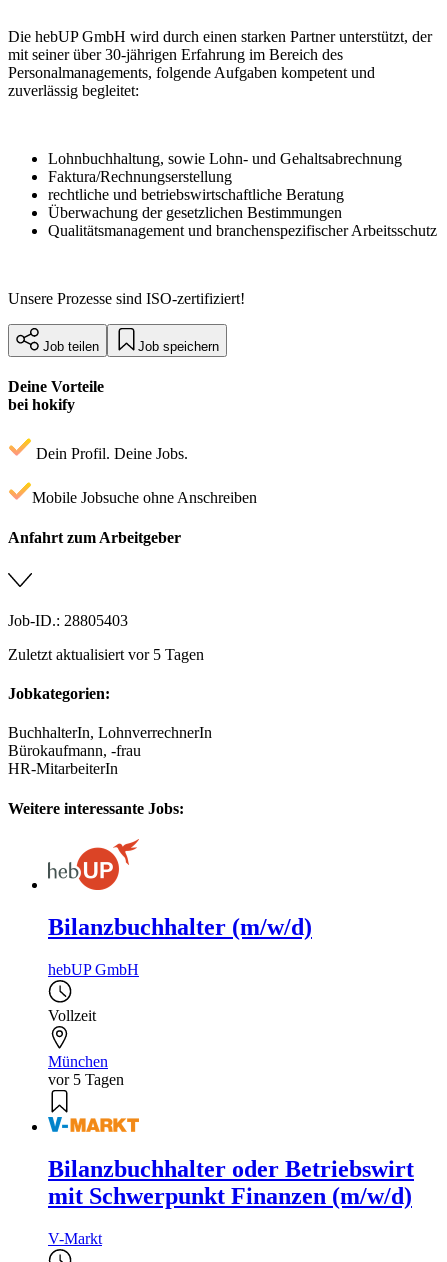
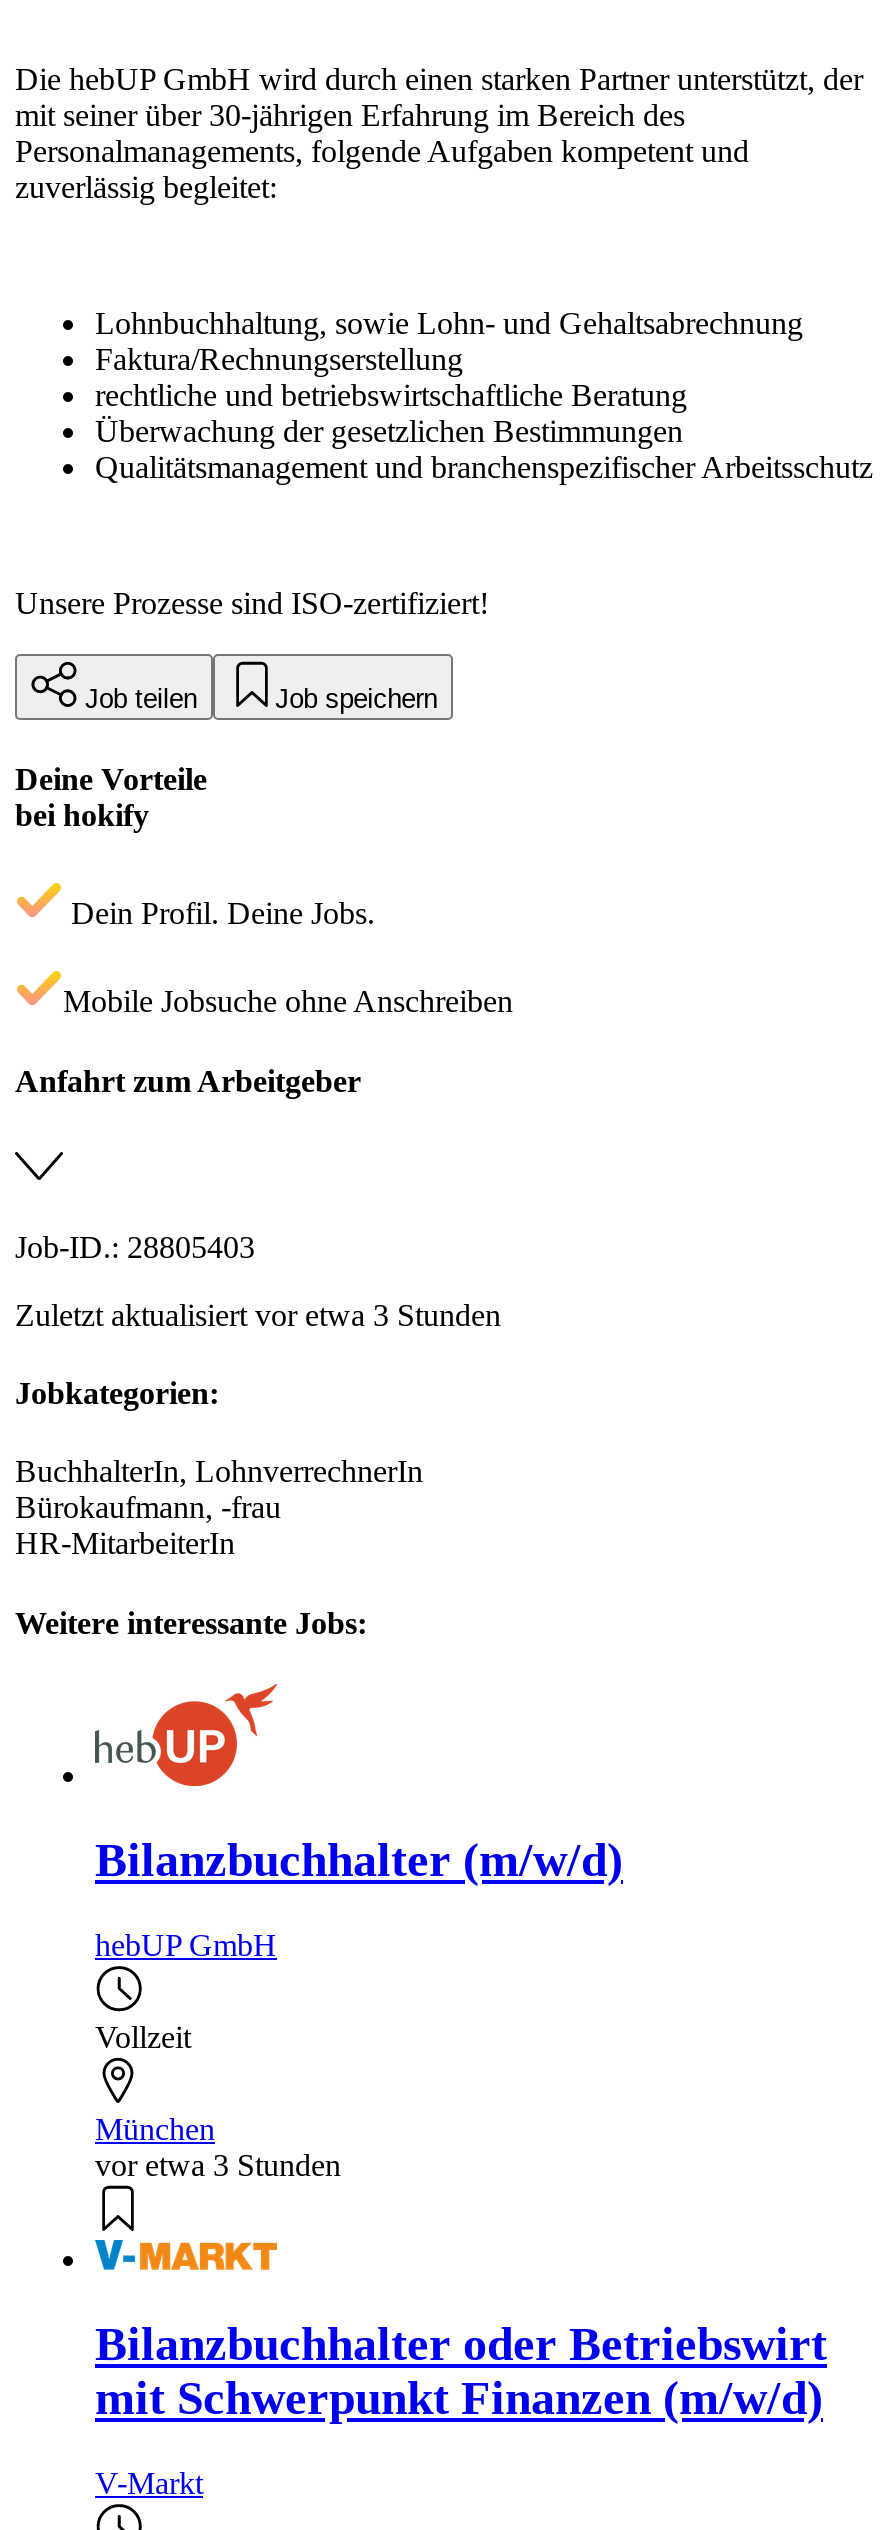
- Zuletzt aktualisiert vor 5 Tagen
+ Zuletzt aktualisiert vor etwa 3 Stunden

- vor 5 Tagen
+ vor etwa 3 Stunden
